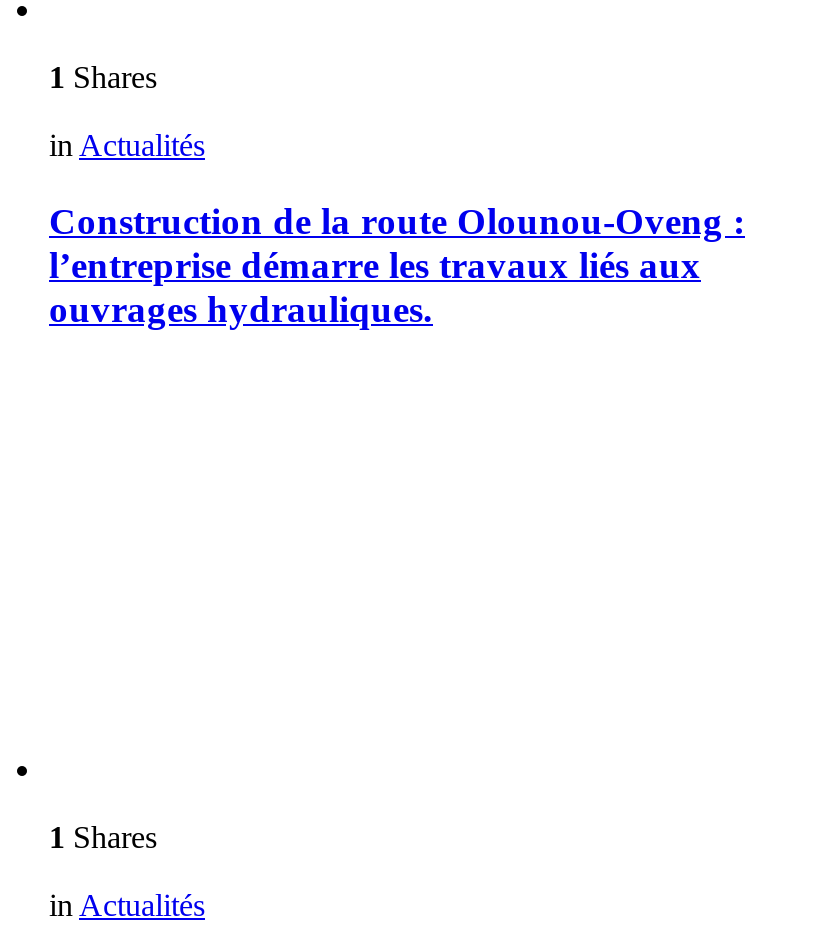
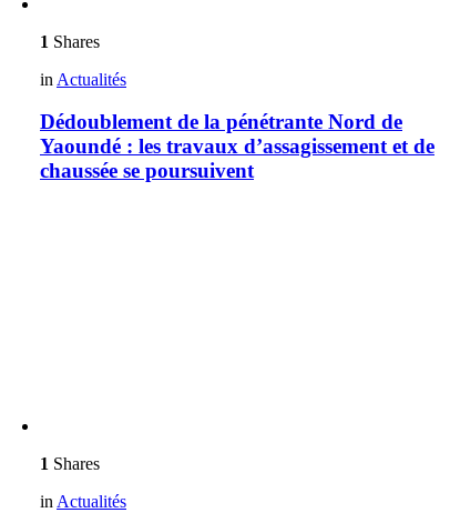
- Construction de la route Olounou-Oveng :
- l’entreprise démarre les travaux liés aux
- ouvrages hydrauliques.
+ Dédoublement de la pénétrante Nord de
+ Yaoundé : les travaux d’assagissement et de
+ chaussée se poursuivent
